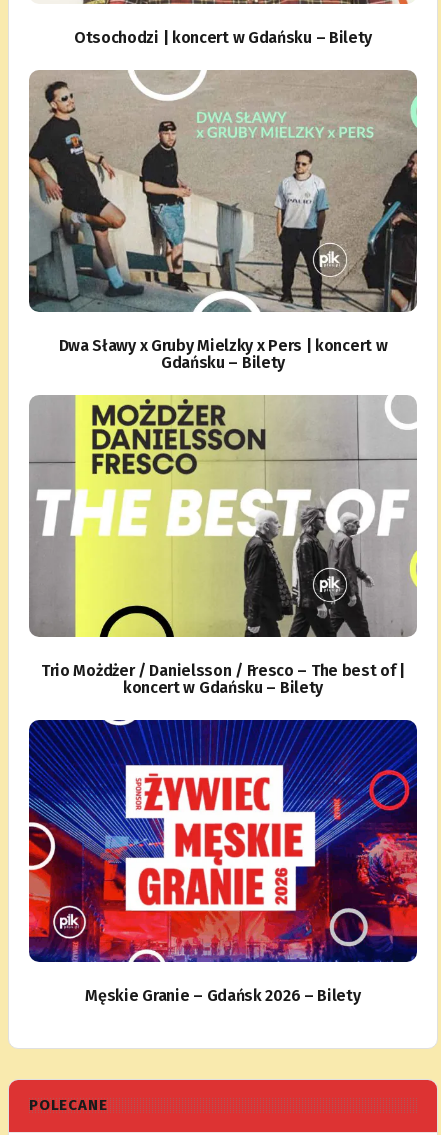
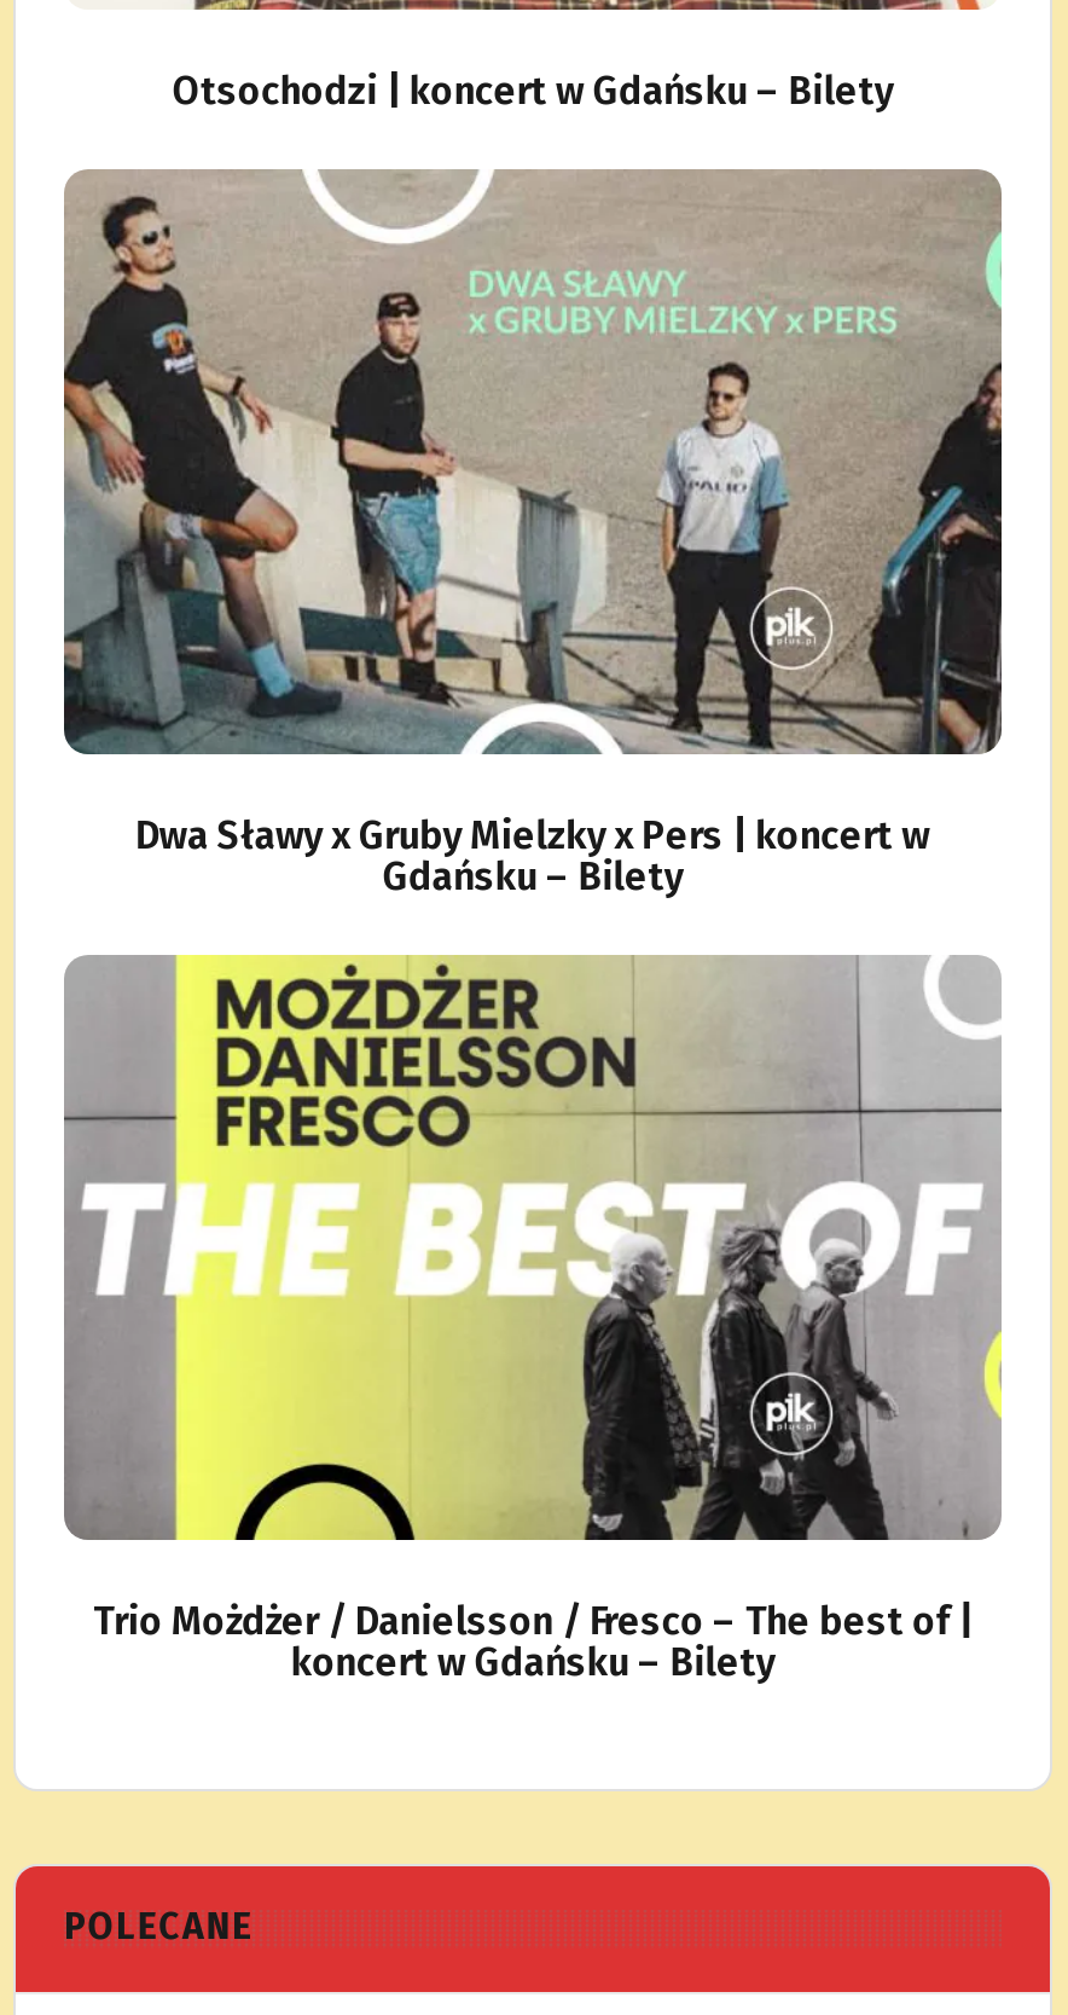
- [image]
- Męskie Granie – Gdańsk 2026 – Bilety
